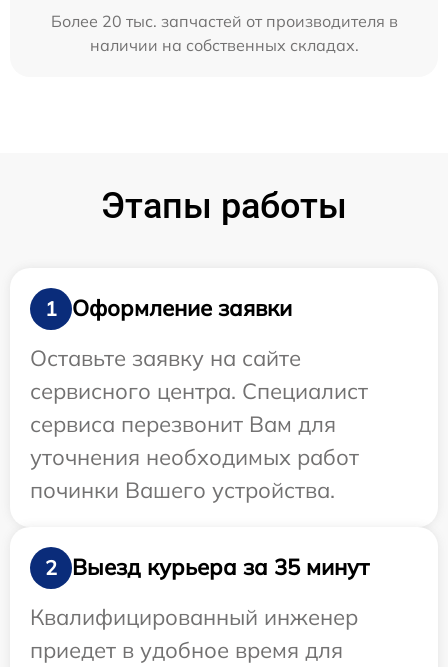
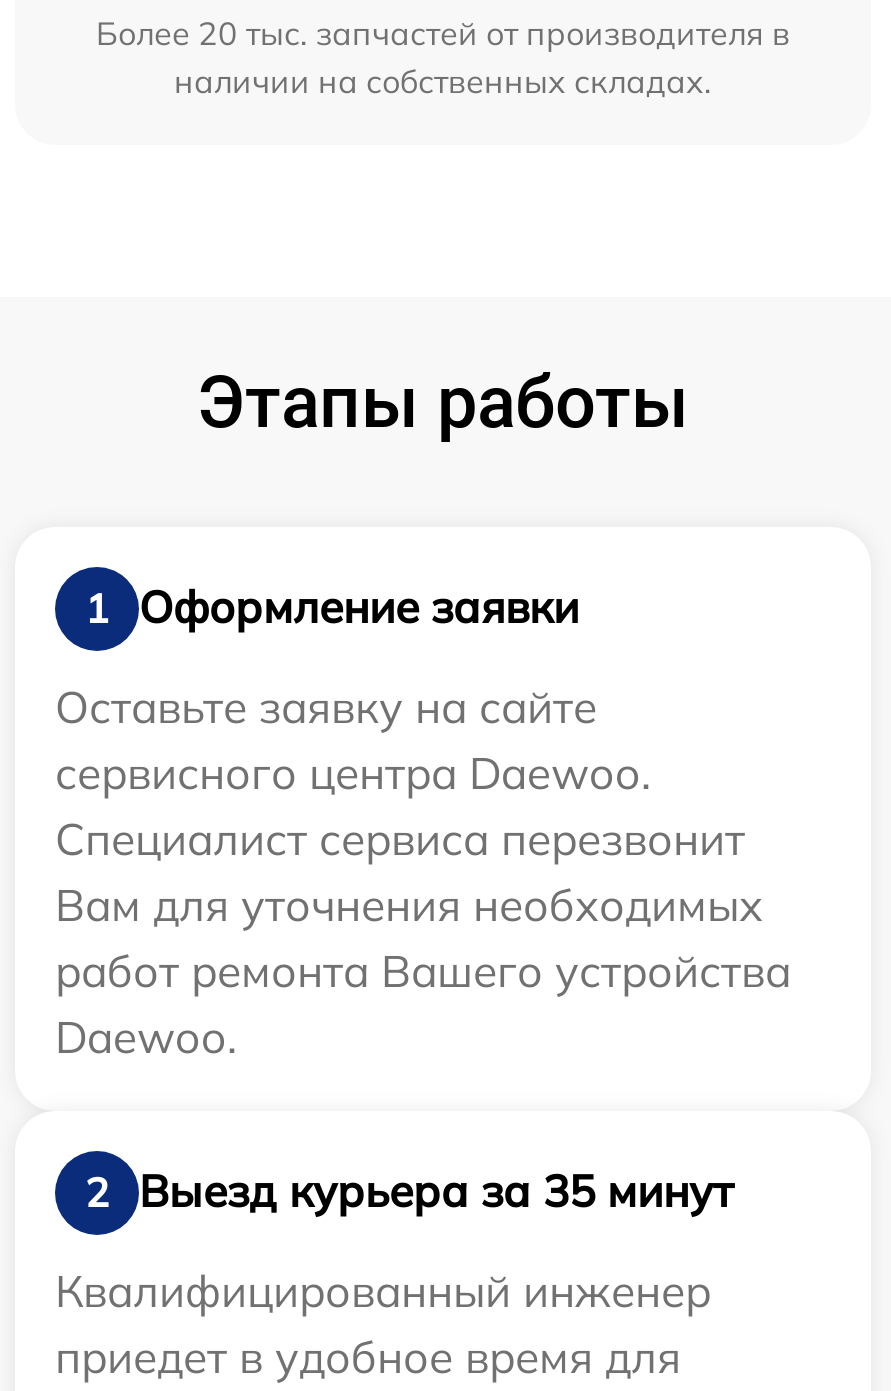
- сервисного центра. Специалист
- сервиса перезвонит Вам для
- уточнения необходимых работ
- починки Вашего устройства.
+ сервисного центра Daewoo.
+ Специалист сервиса перезвонит
+ Вам для уточнения необходимых
+ работ ремонта Вашего устройства
+ Daewoo.
